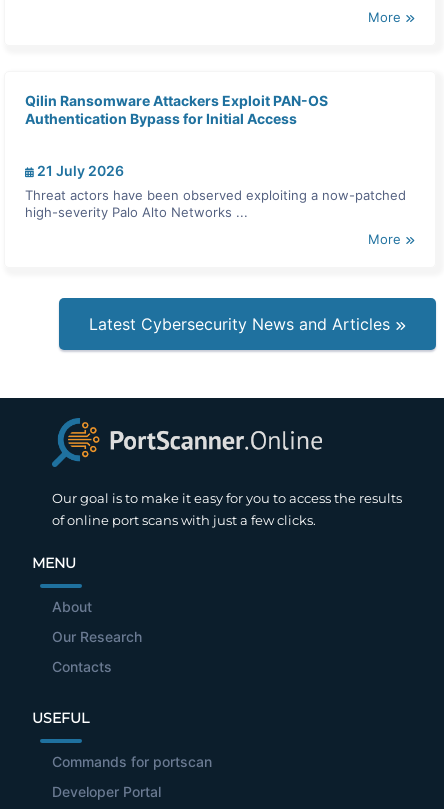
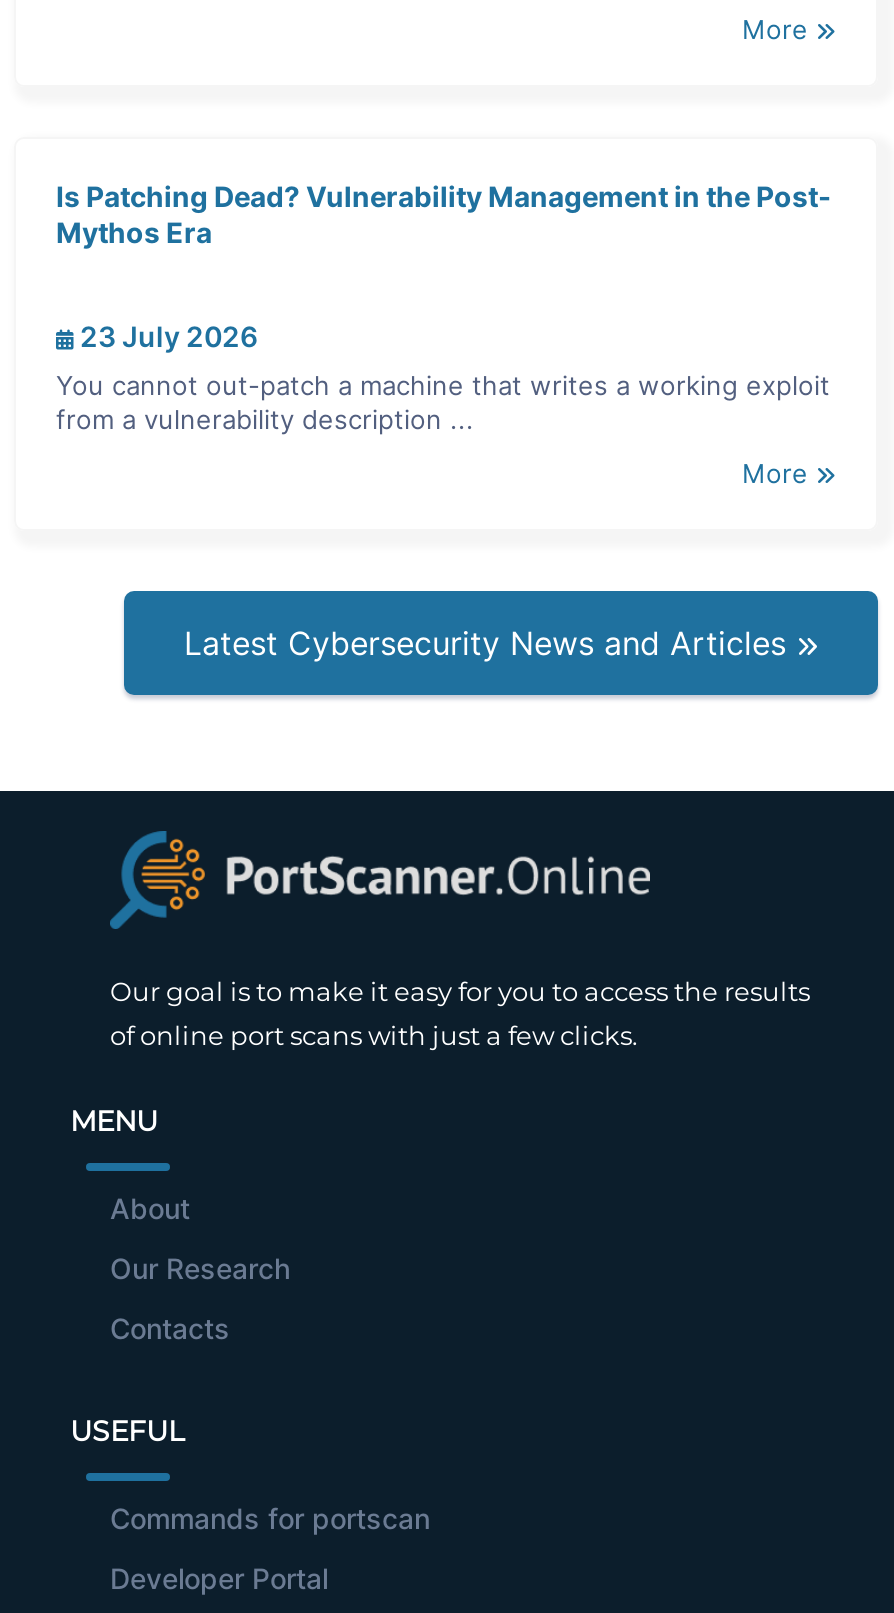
- Qilin Ransomware Attackers Exploit PAN-OS
- Authentication Bypass for Initial Access
+ Is Patching Dead? Vulnerability Management in the Post-
+ Mythos Era

- 21 July 2026
+ 23 July 2026

- Threat actors have been observed exploiting a now-patched
- high-severity Palo Alto Networks ...
+ You cannot out-patch a machine that writes a working exploit
+ from a vulnerability description ...
